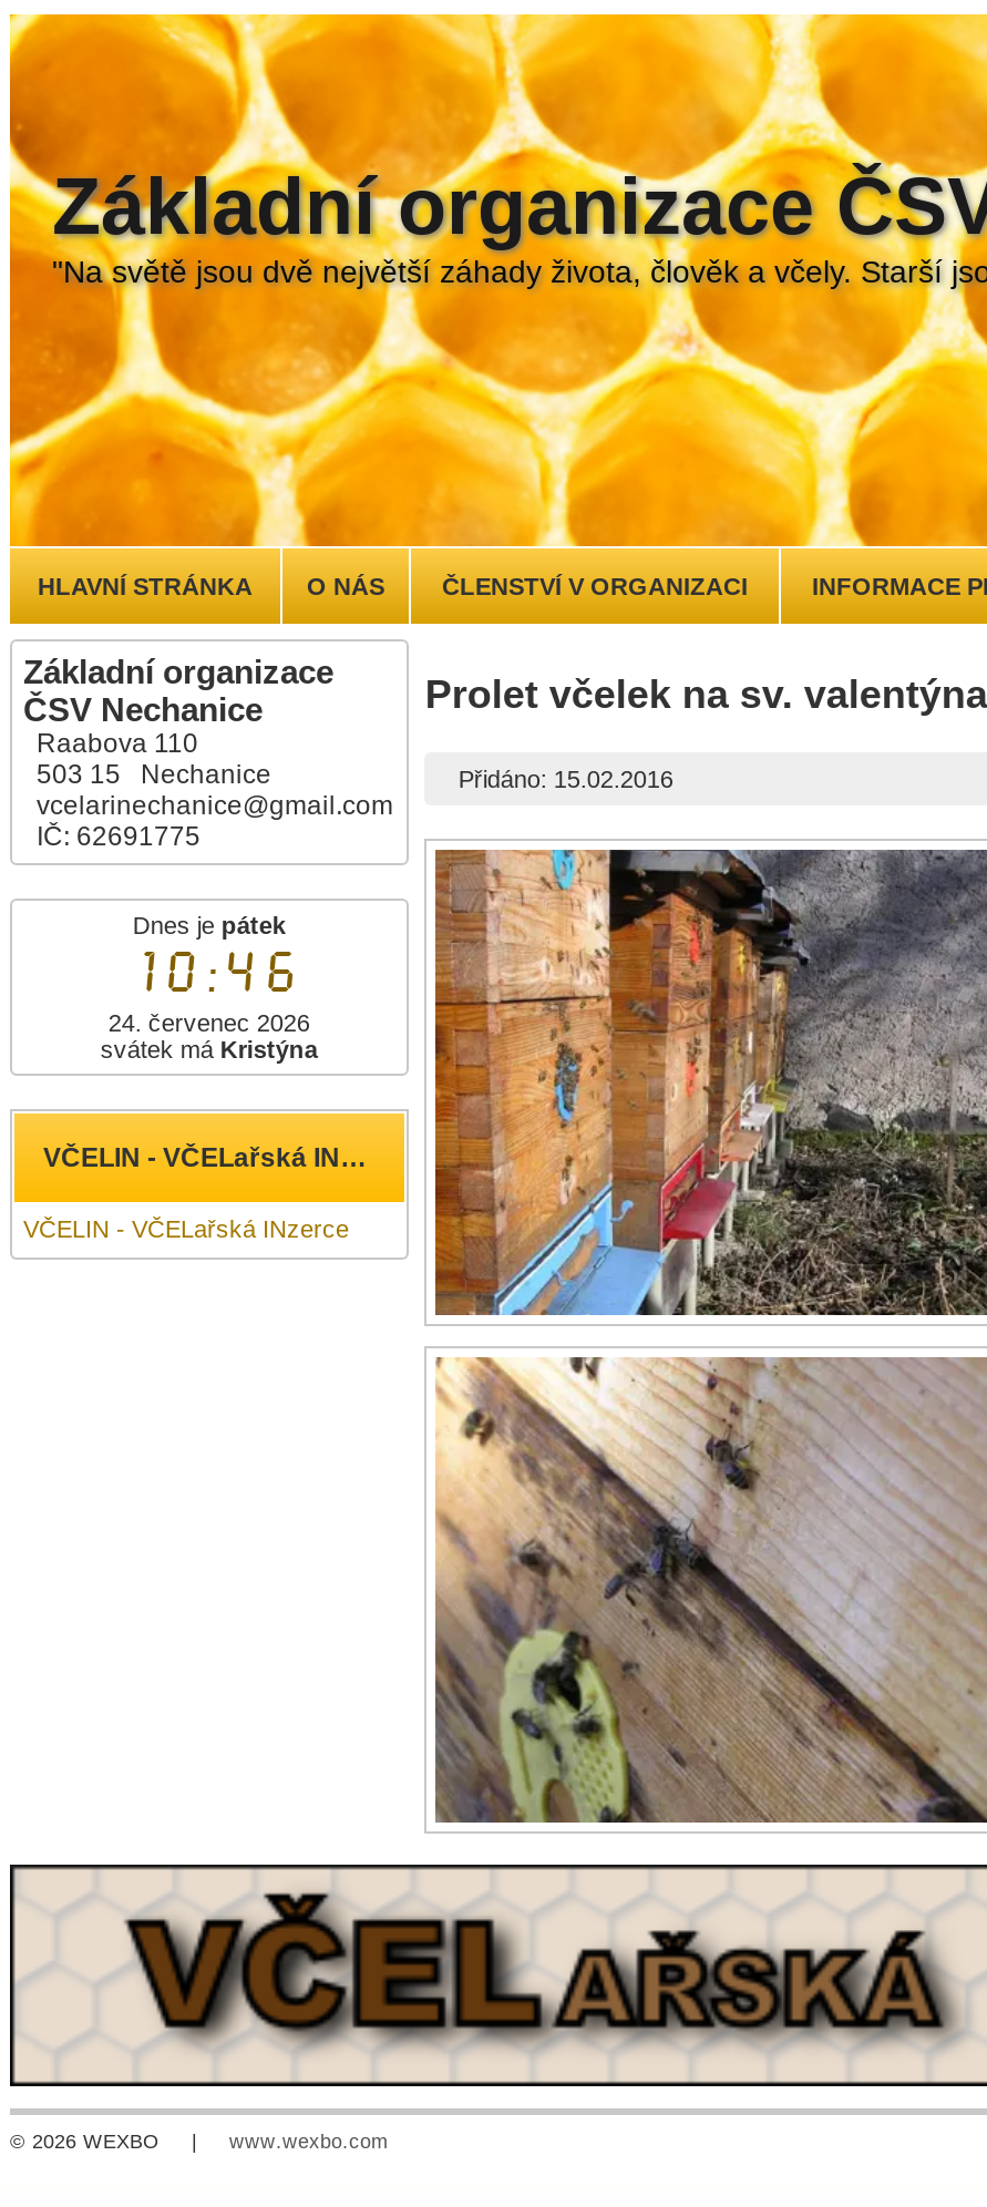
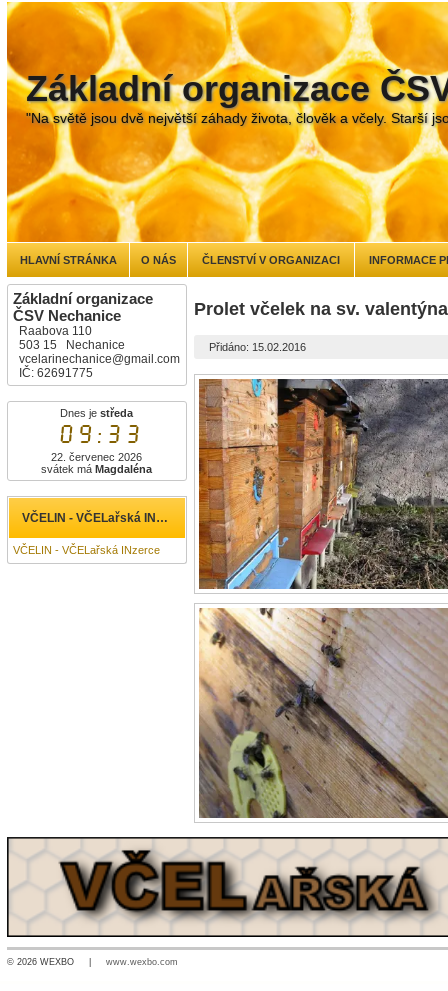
- Dnes je pátek
+ Dnes je středa

- 10:46
+ 09:33

- 24. červenec 2026
+ 22. červenec 2026

- svátek má Kristýna
+ svátek má Magdaléna
